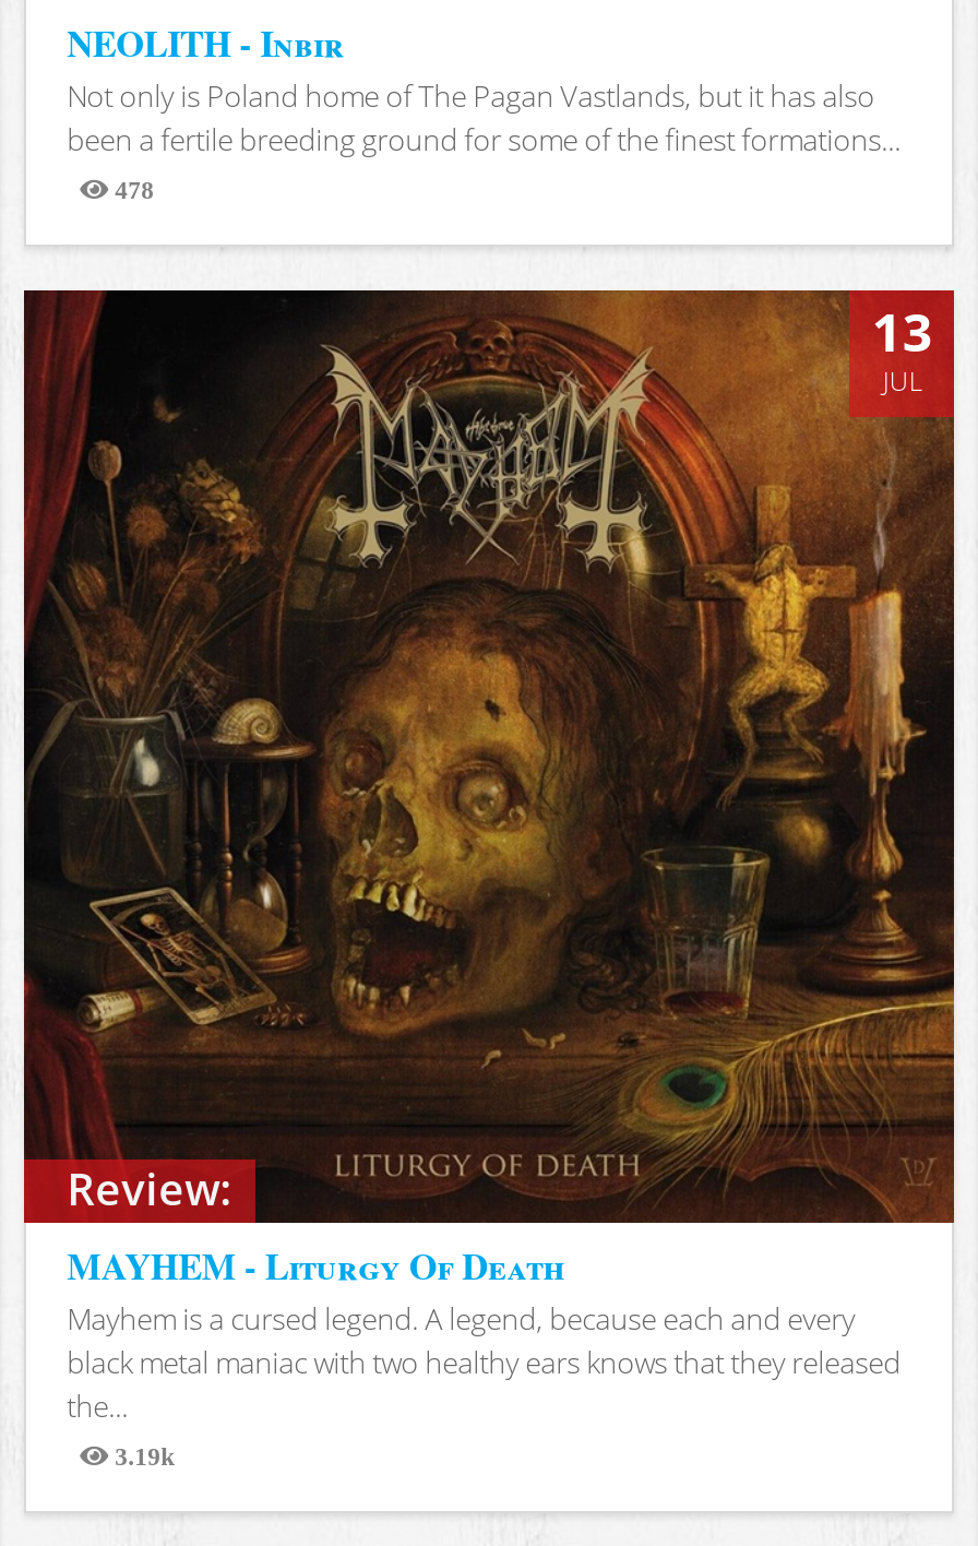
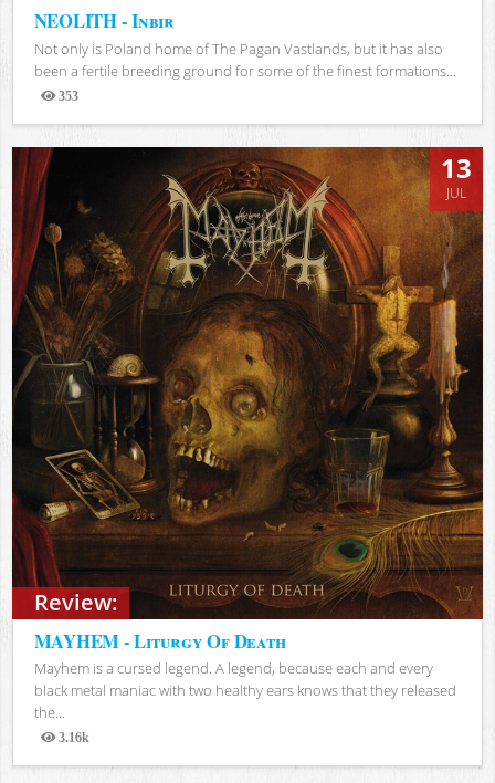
- 478
+ 353

- 3.19k
+ 3.16k
